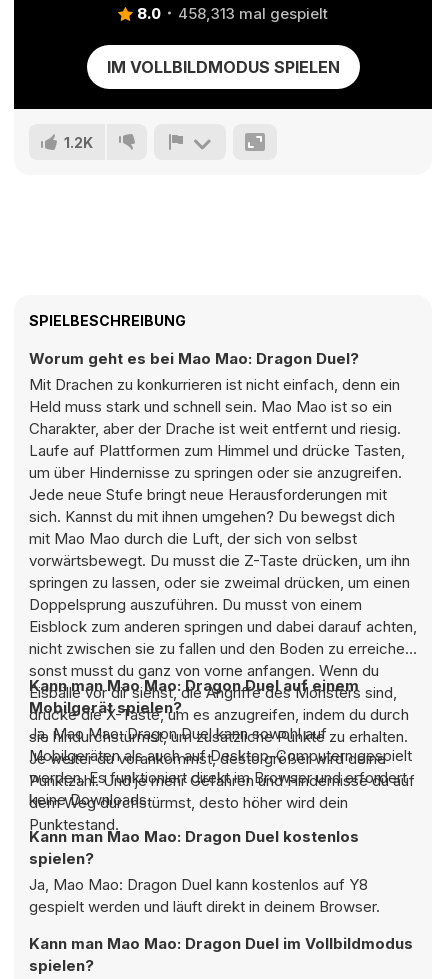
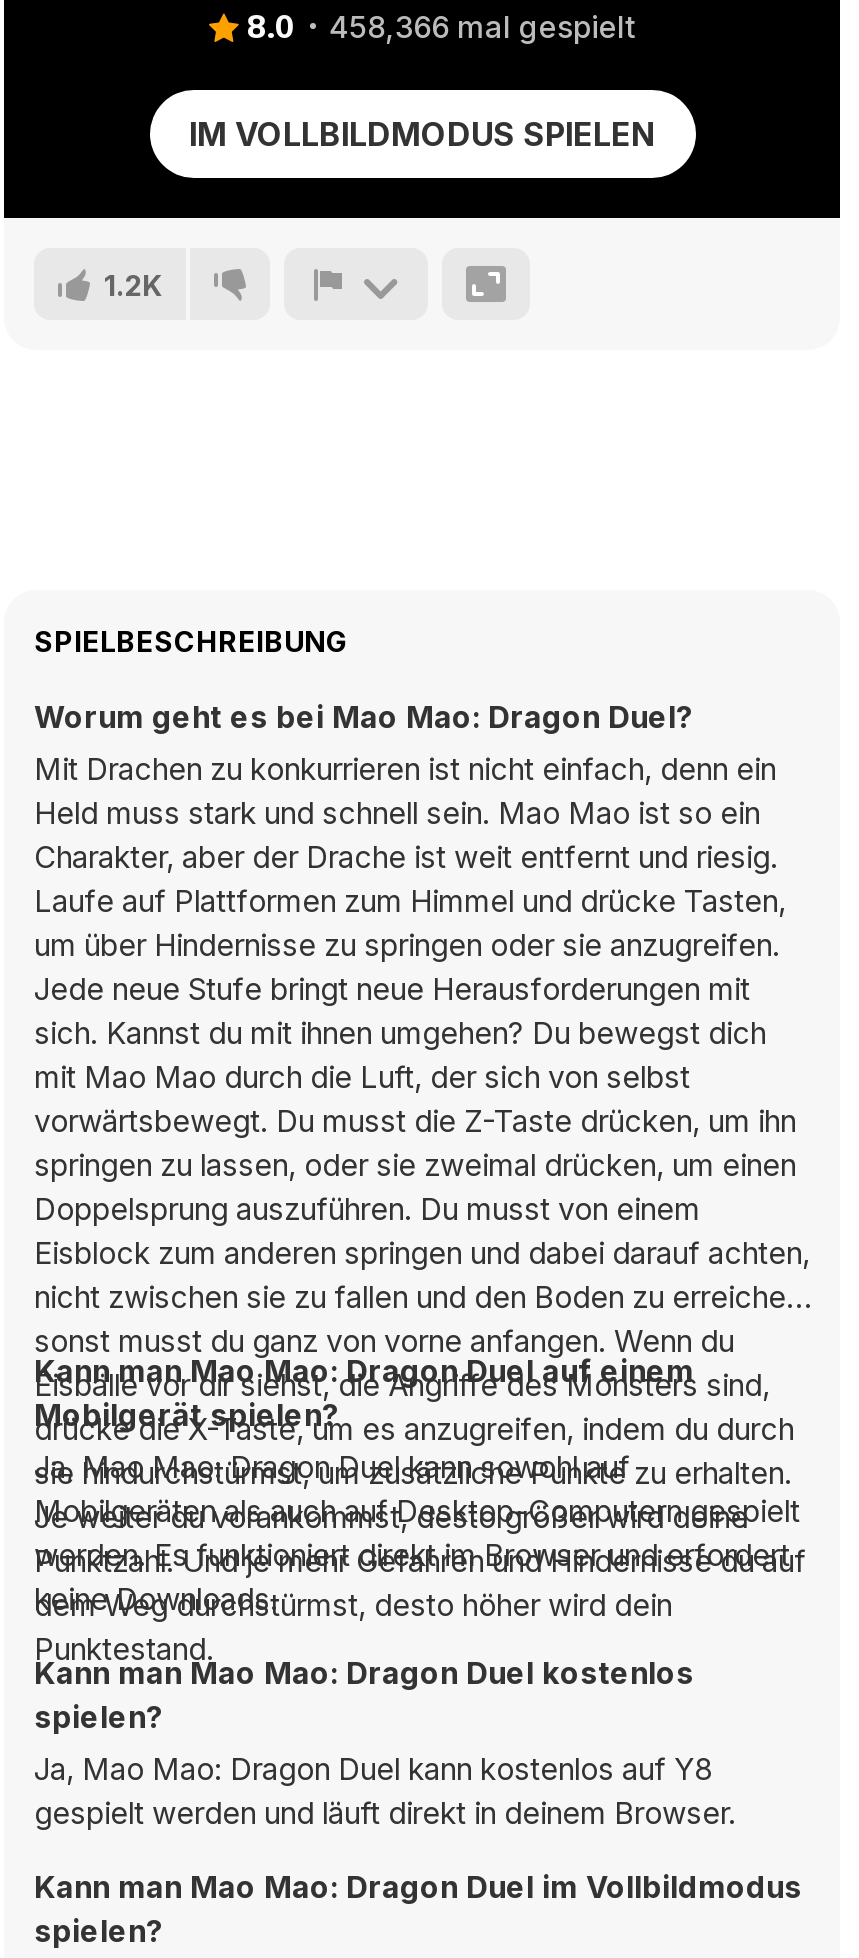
- 8.0 458,313 mal gespielt
+ 8.0 458,366 mal gespielt
